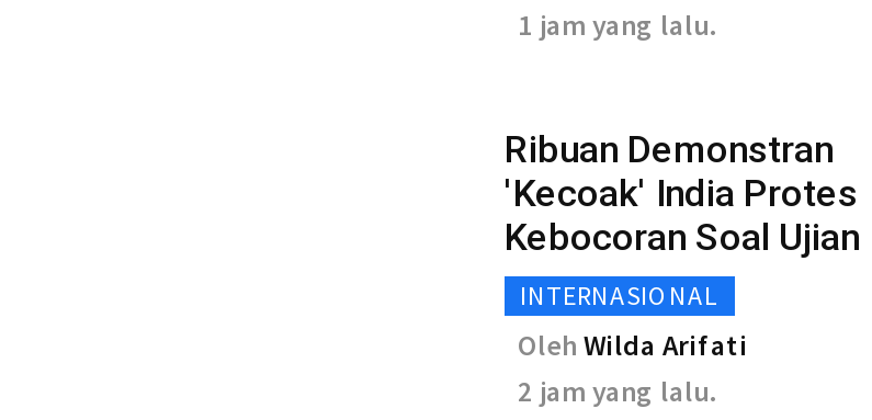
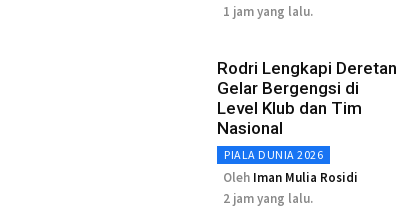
- Ribuan Demonstran
- 'Kecoak' India Protes
- Kebocoran Soal Ujian
- INTERNASIONAL
- Oleh Wilda Arifati
+ Rodri Lengkapi Deretan
+ Gelar Bergengsi di
+ Level Klub dan Tim
+ Nasional
+ PIALA DUNIA 2026
+ Oleh Iman Mulia Rosidi
